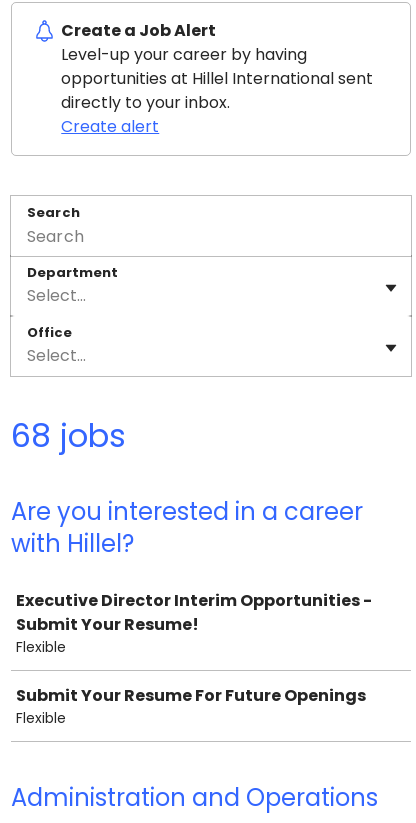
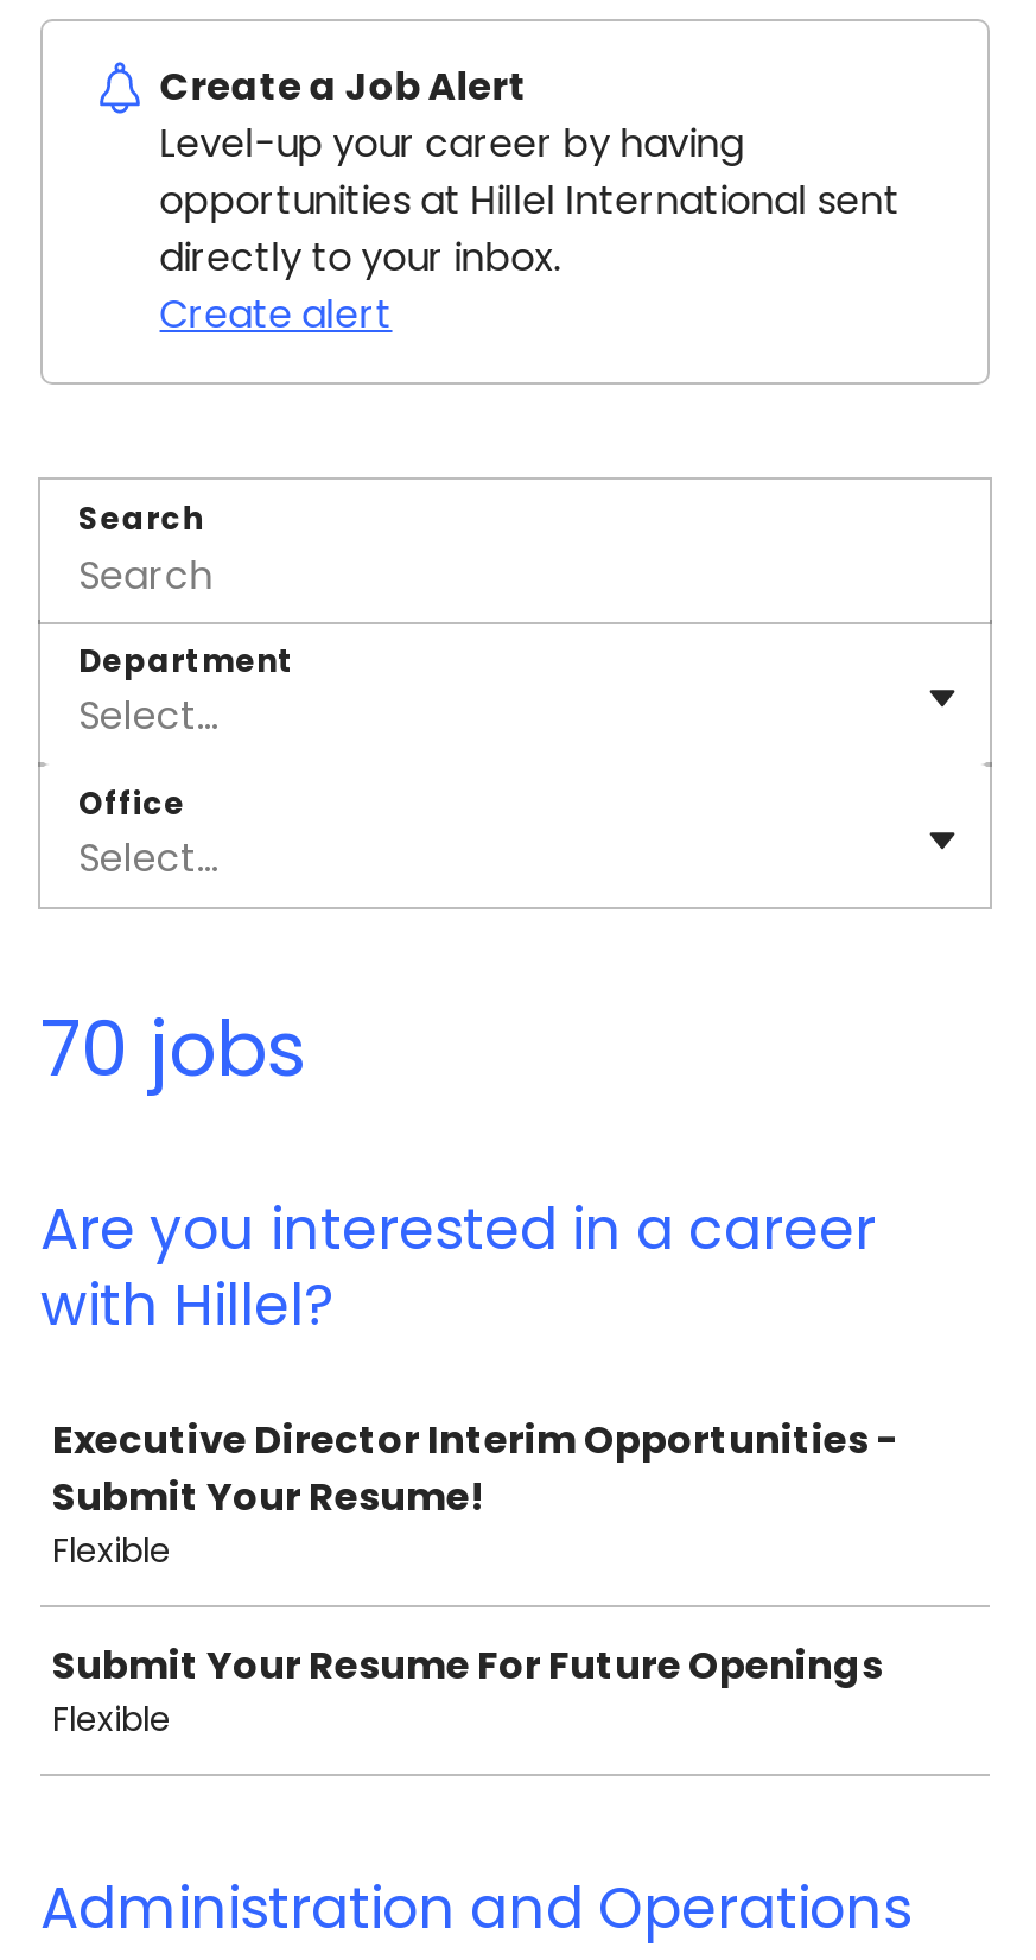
- 68 jobs
+ 70 jobs
